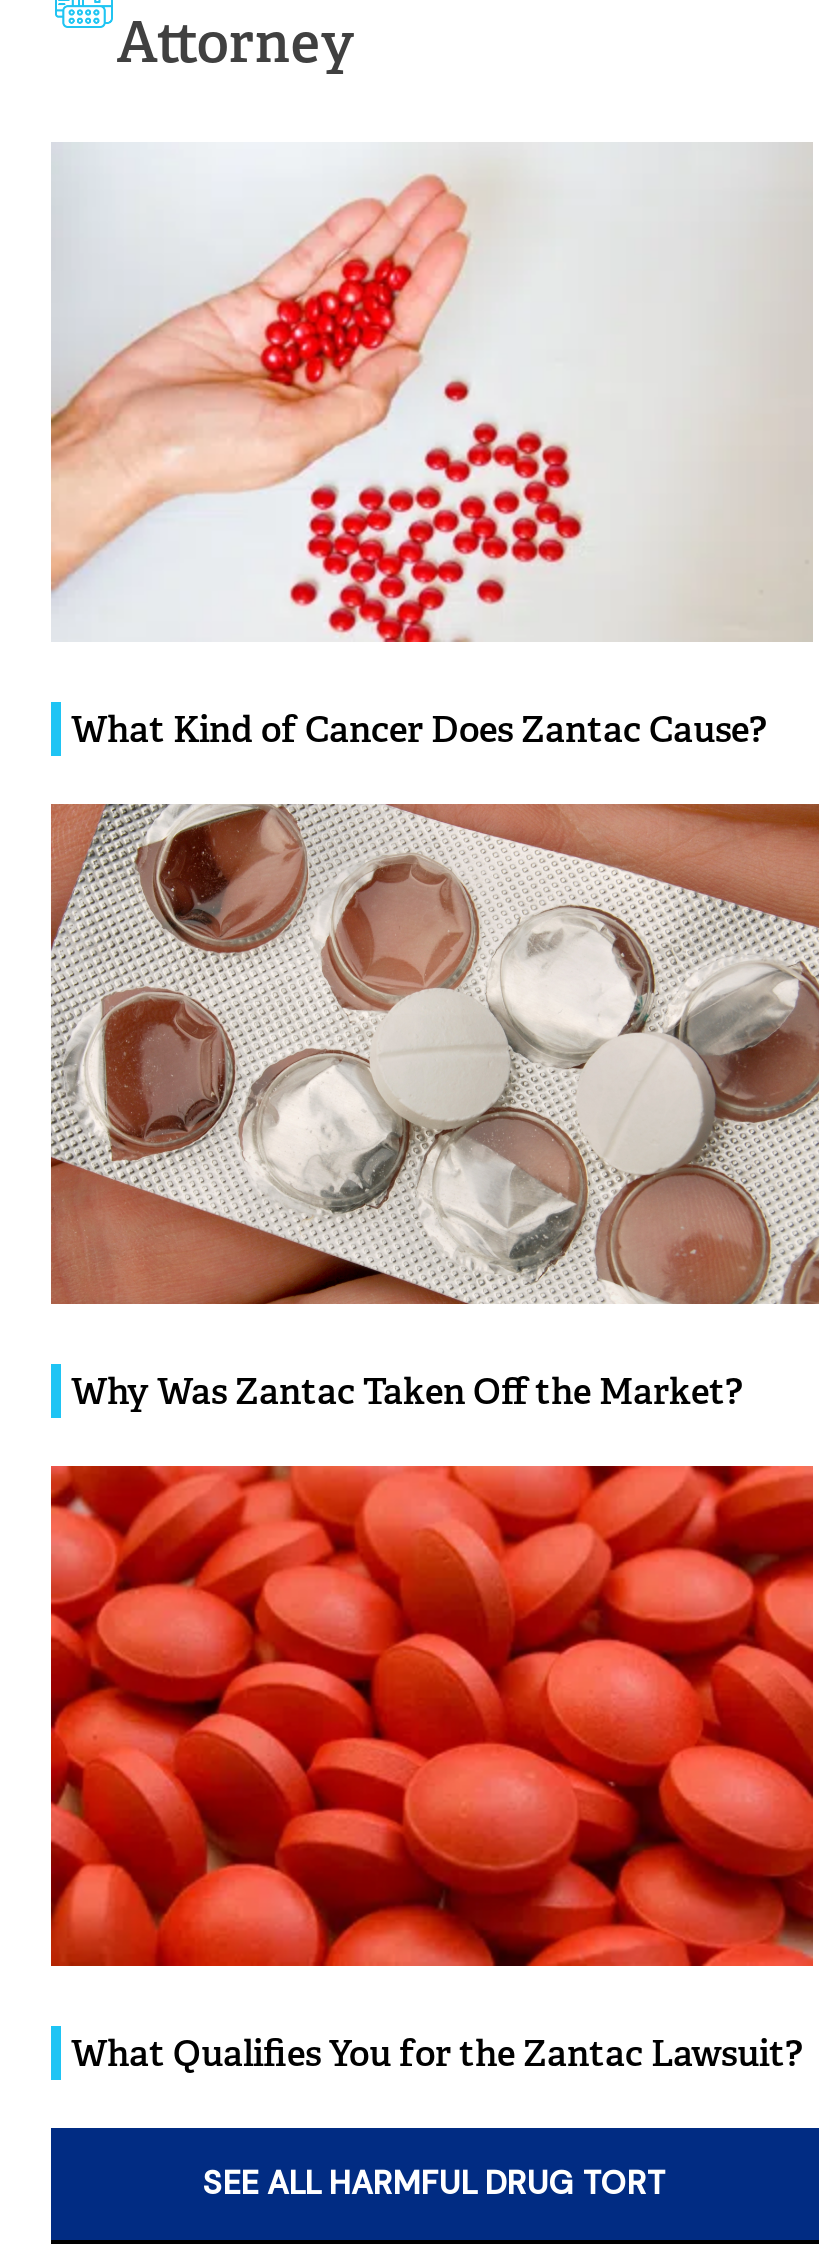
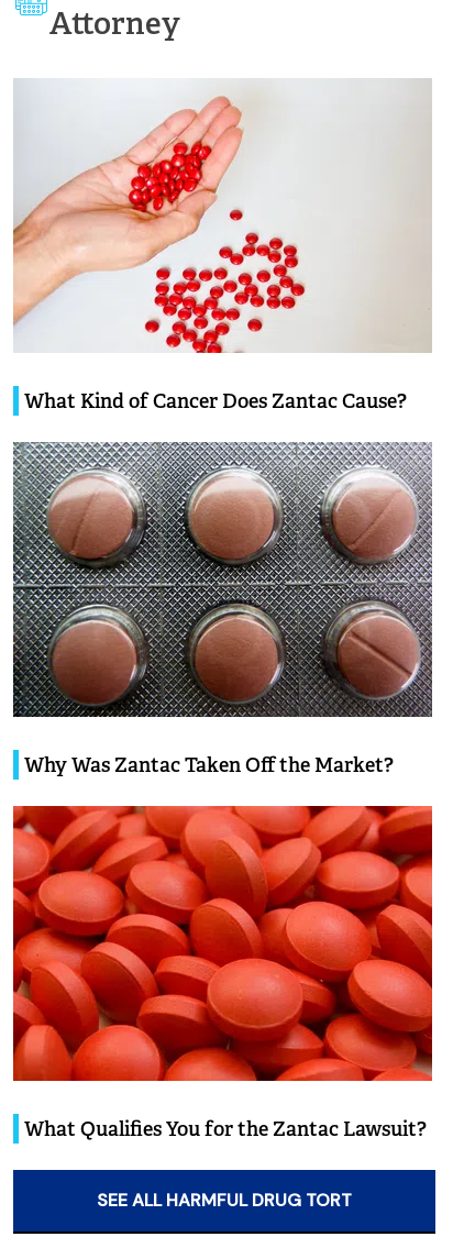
- [image]
+ [image]
